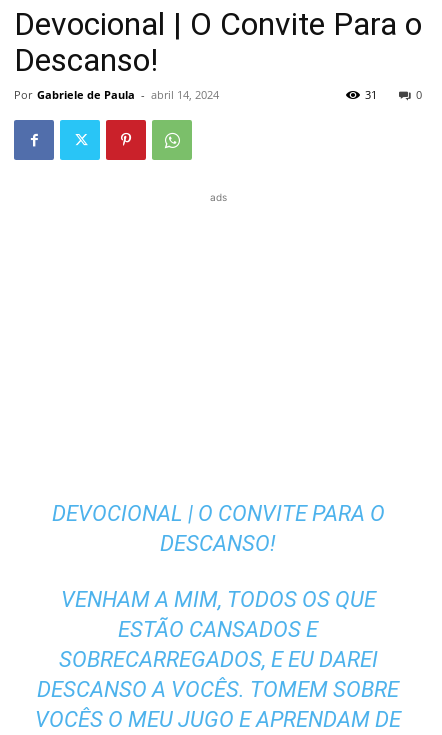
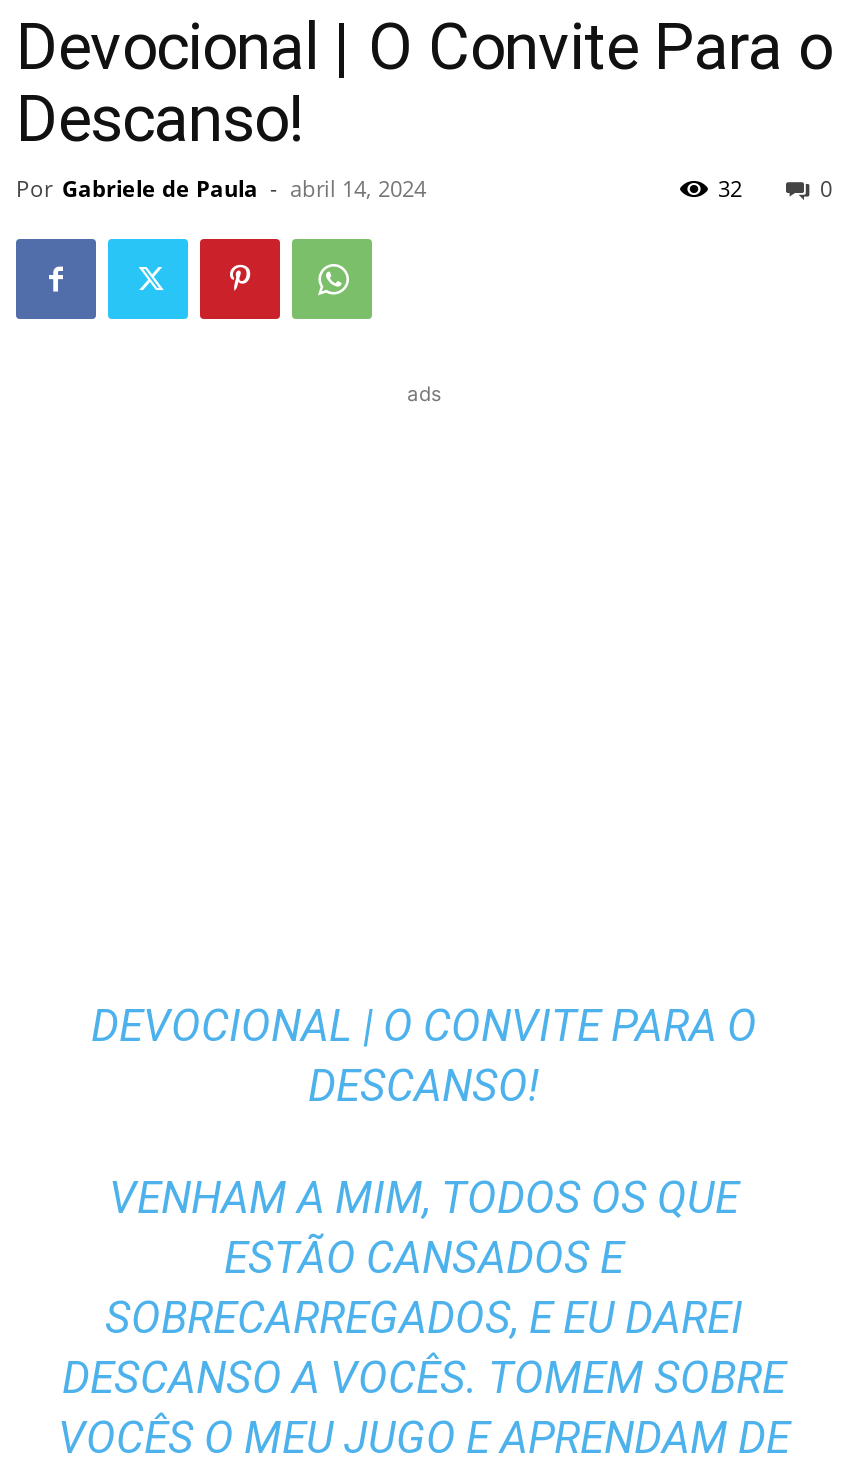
- 31
+ 32
